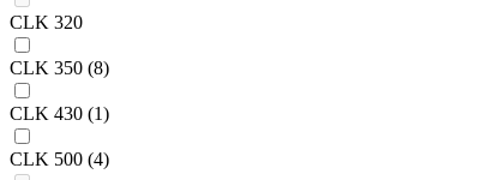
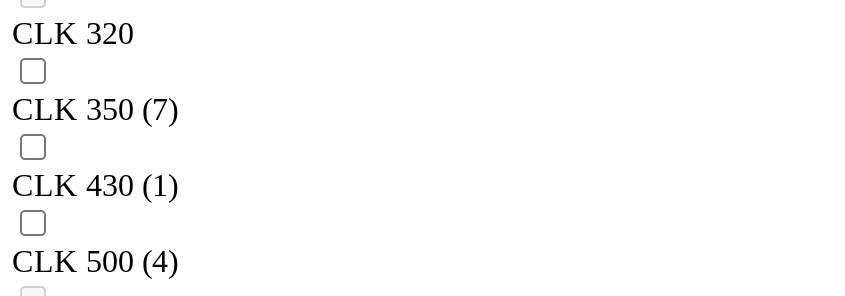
- CLK 350 (8)
+ CLK 350 (7)
